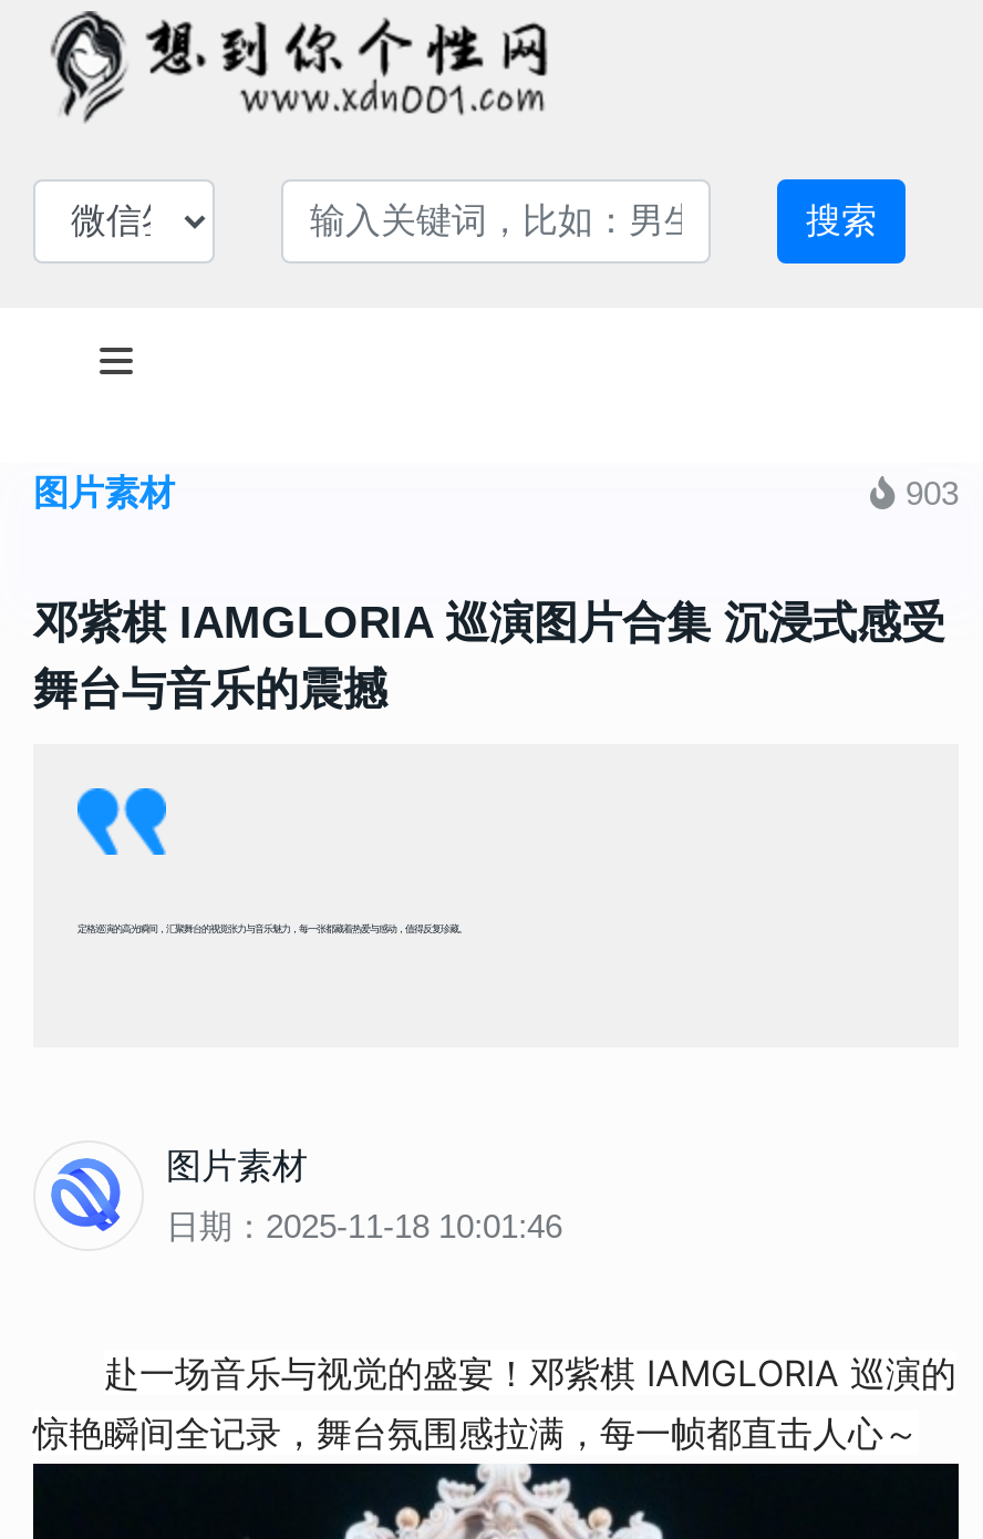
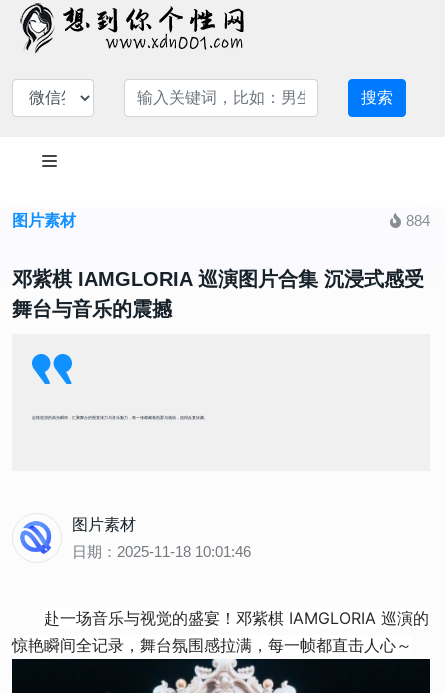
- 903
+ 884
